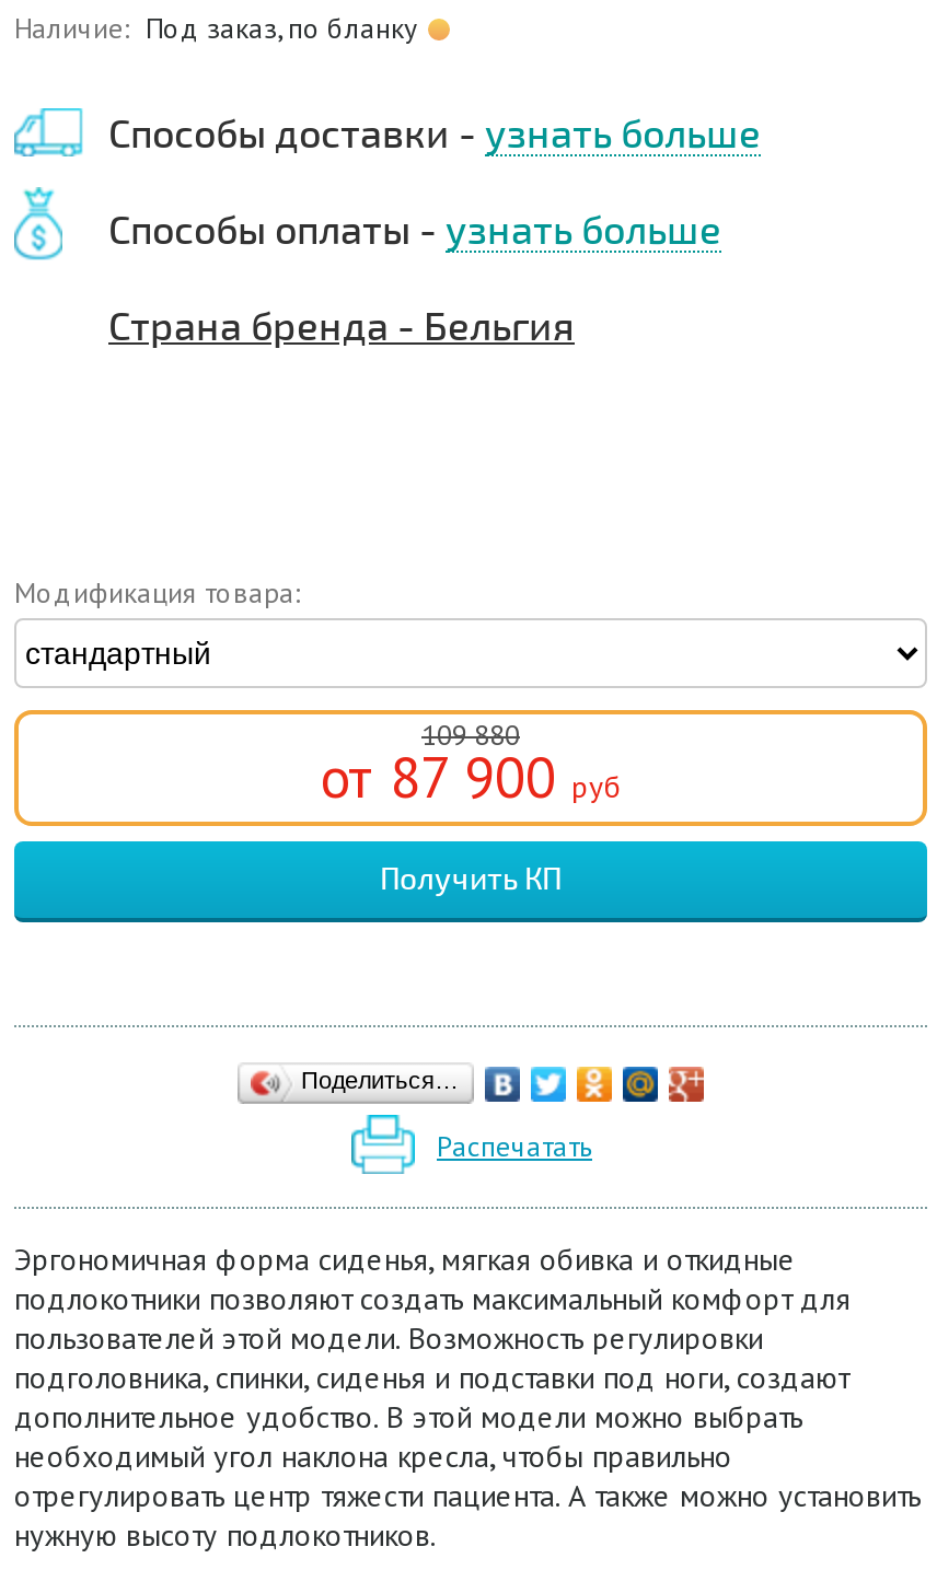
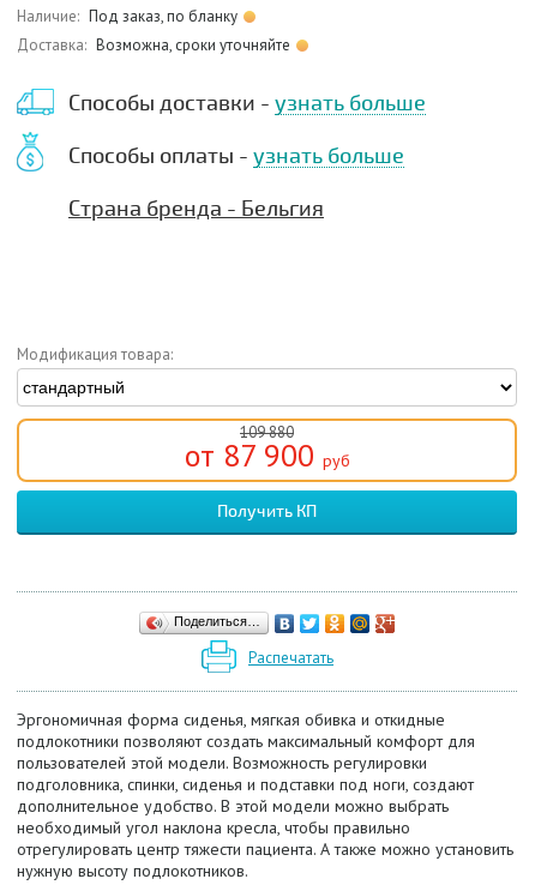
+ Доставка: Возможна, сроки уточняйте
